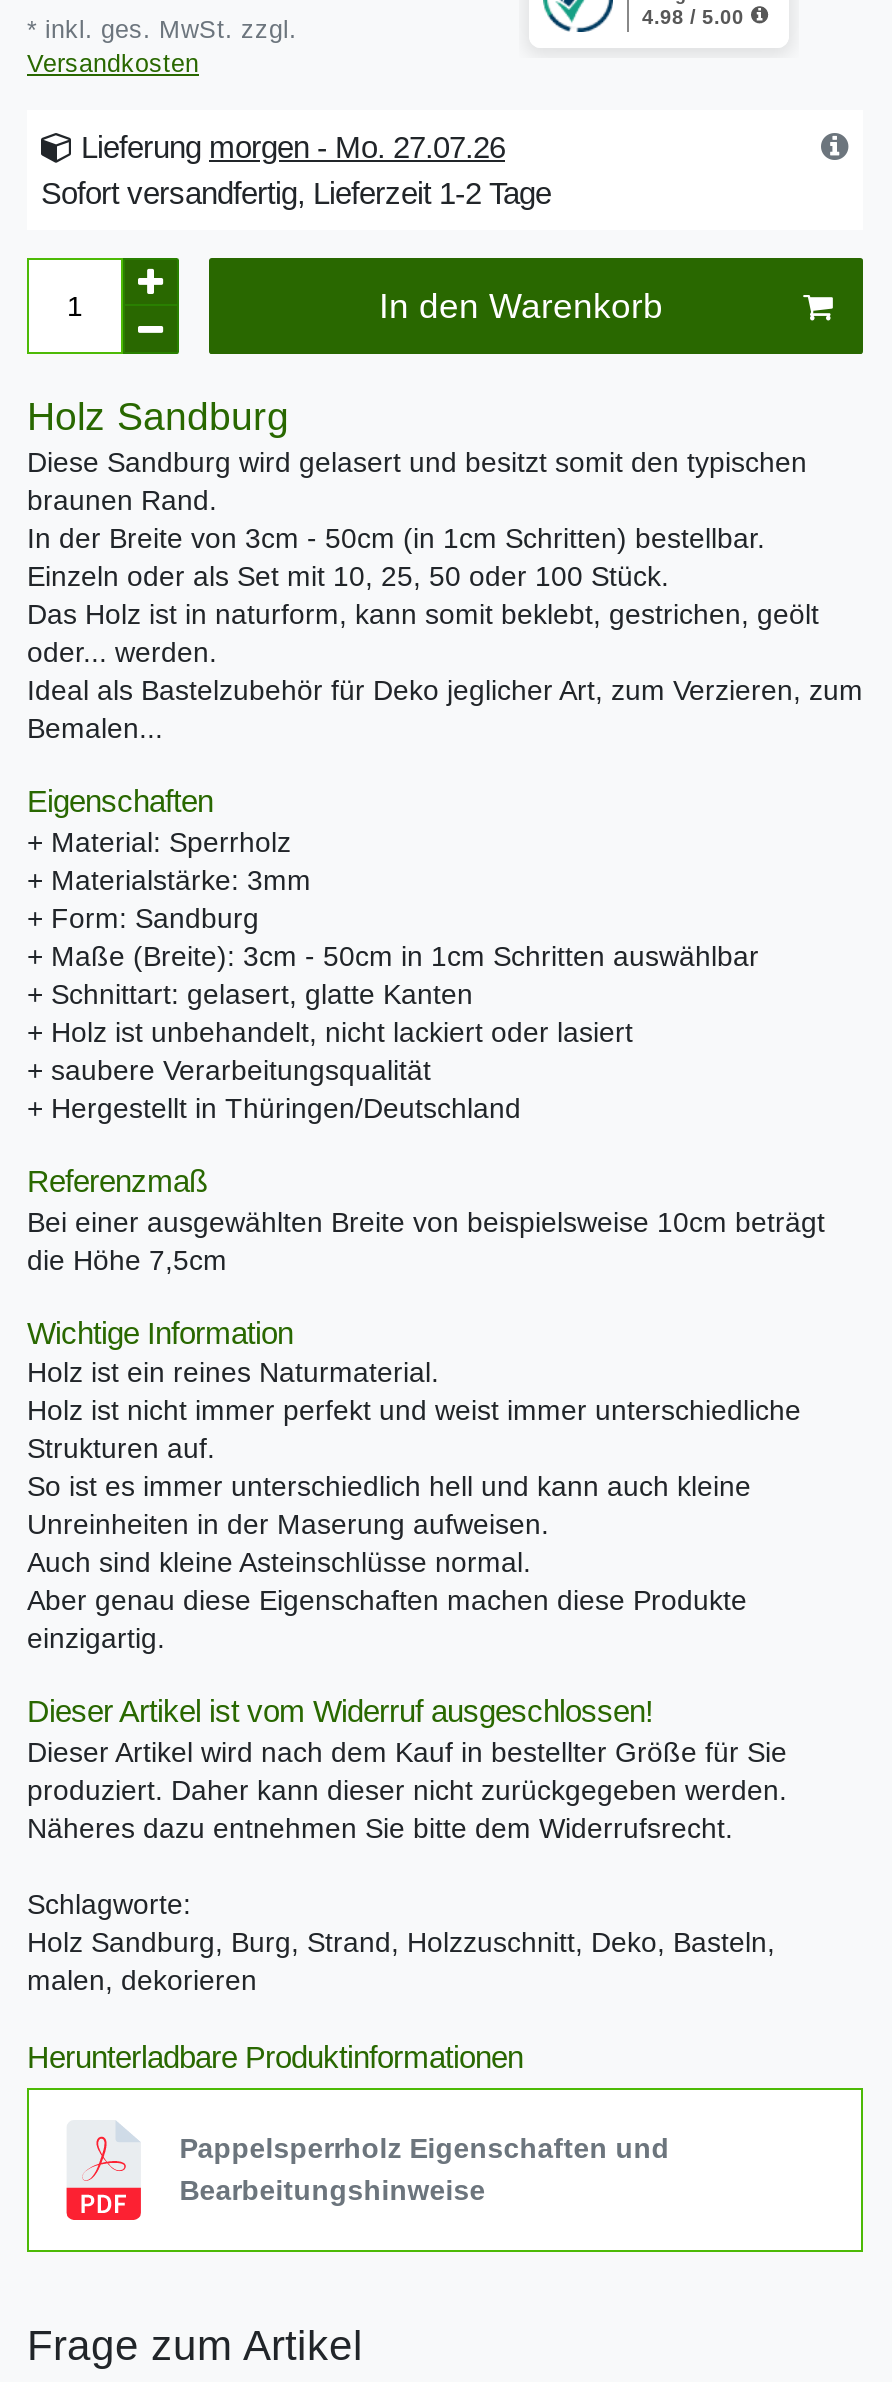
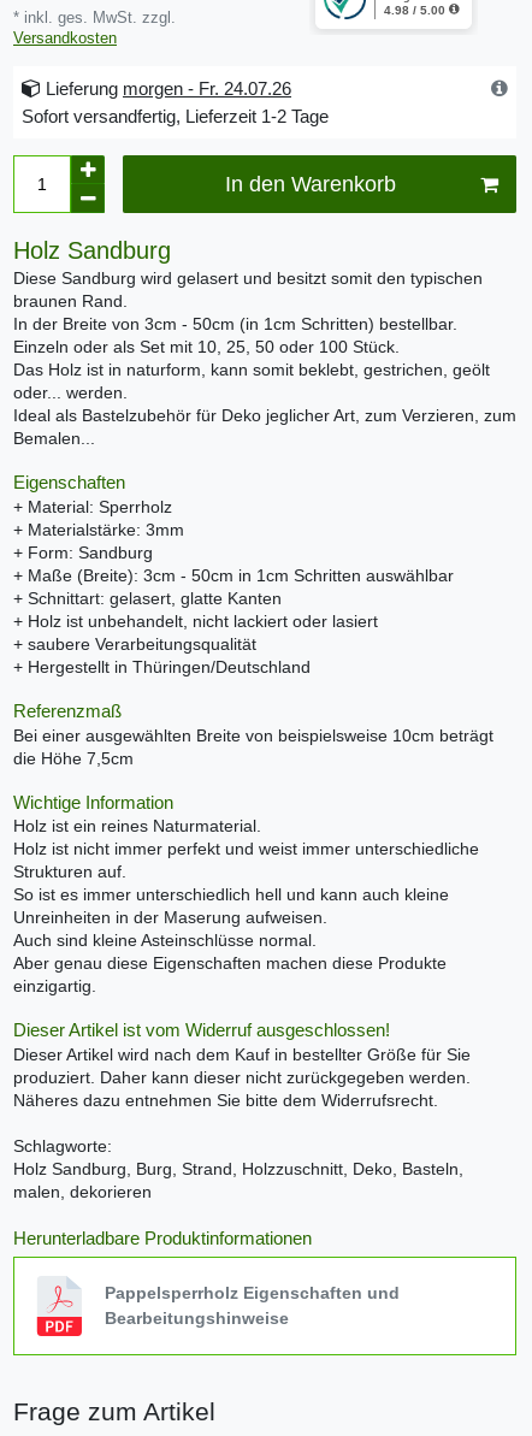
- Lieferung morgen - Mo. 27.07.26
+ Lieferung morgen - Fr. 24.07.26
